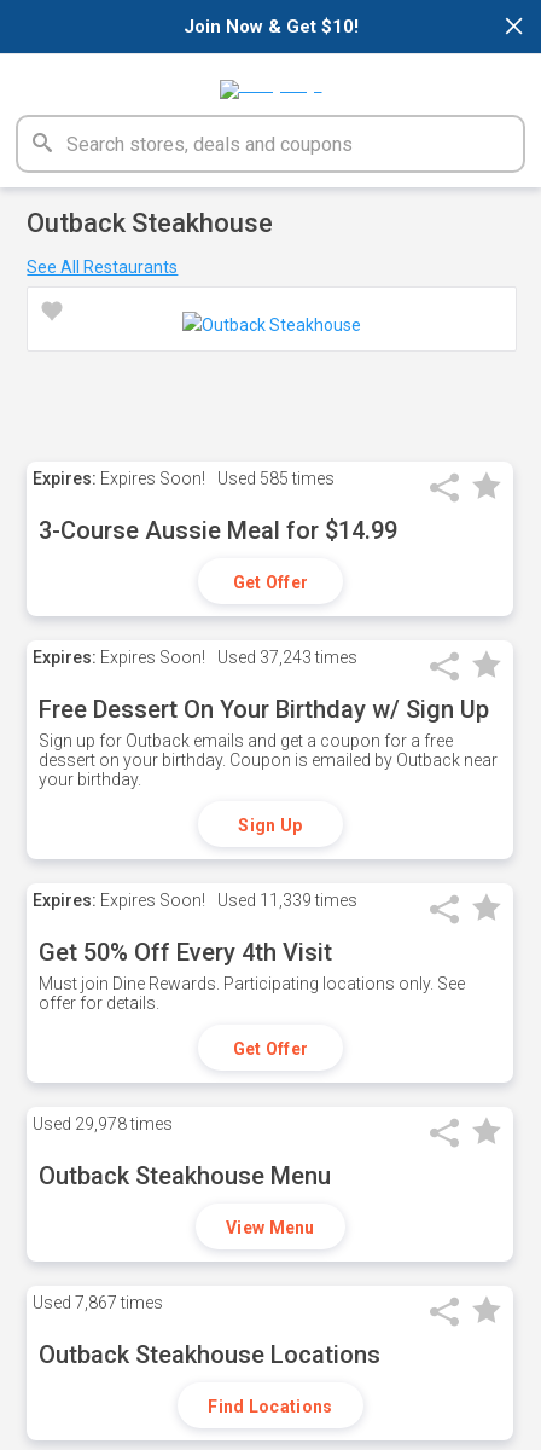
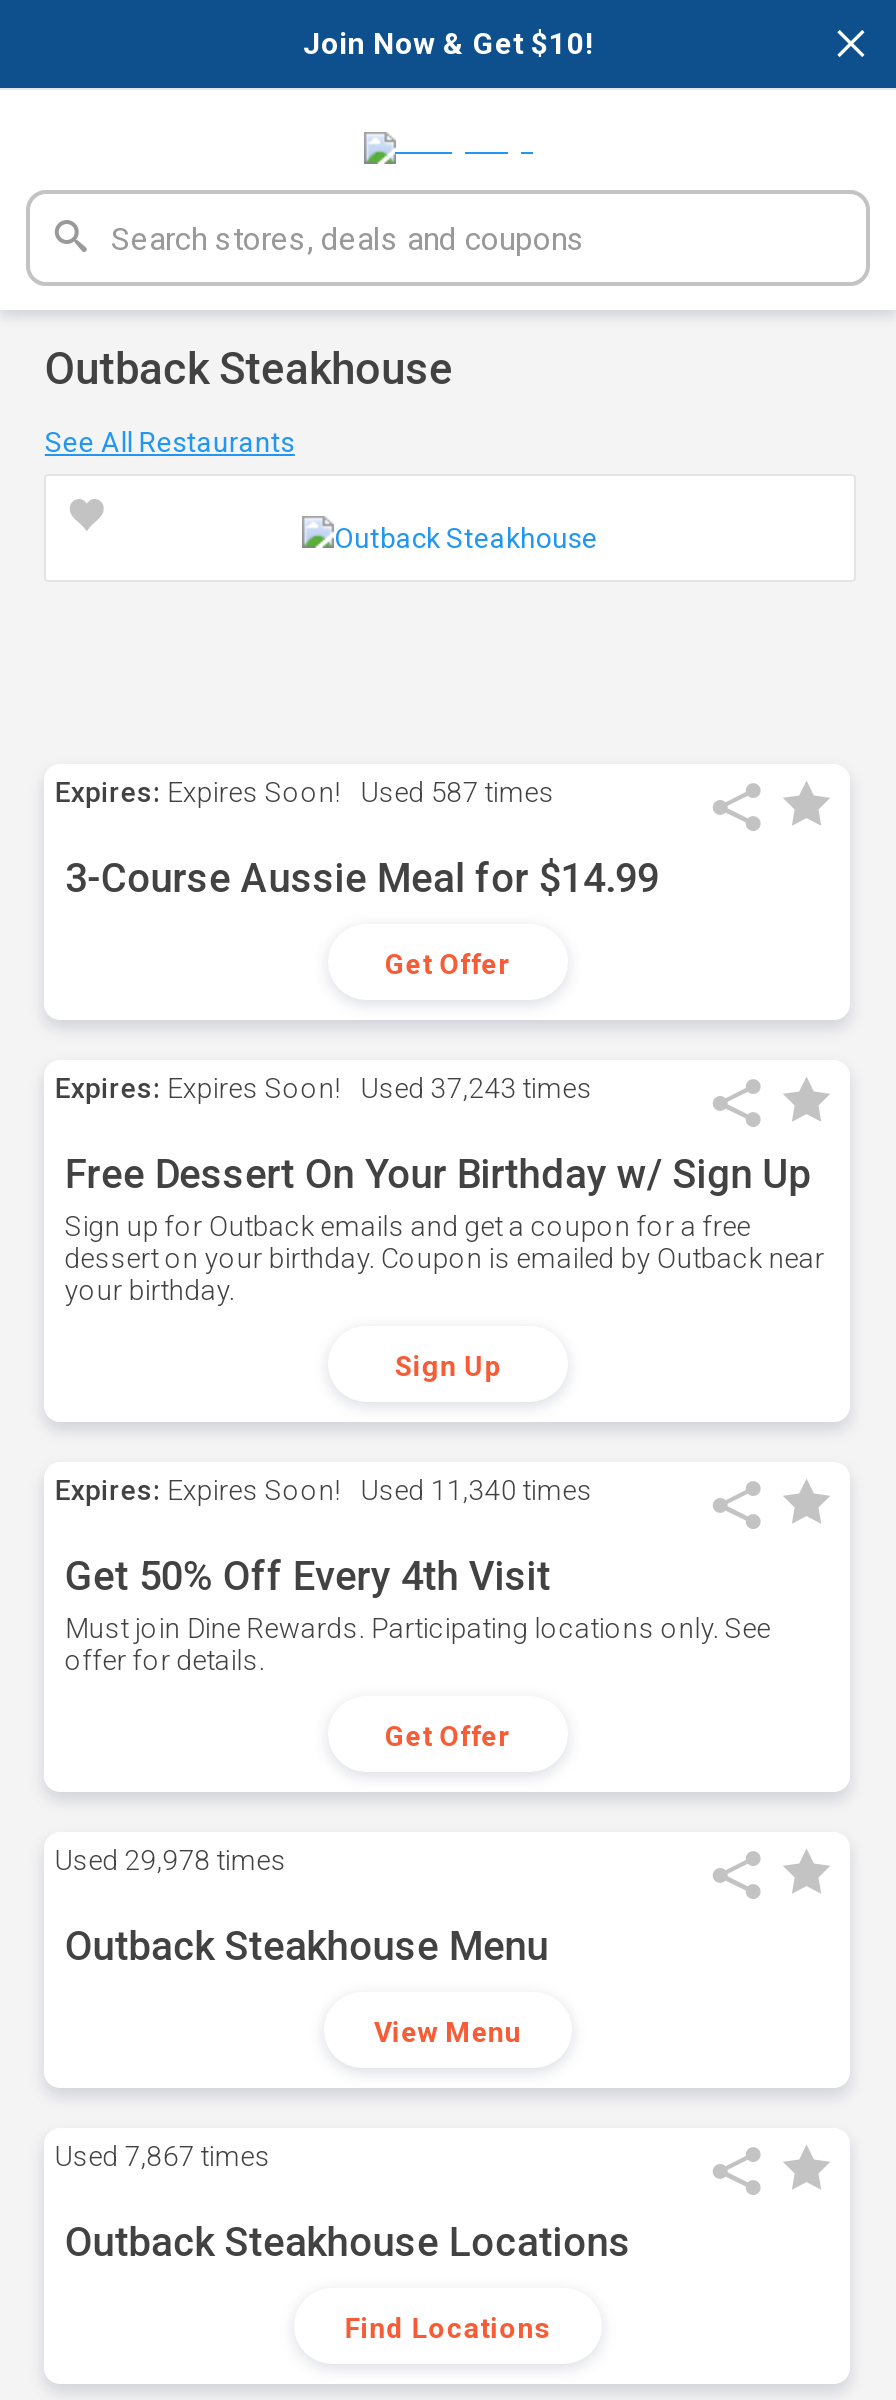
- Expires: Expires Soon! Used 585 times
+ Expires: Expires Soon! Used 587 times

- Expires: Expires Soon! Used 11,339 times
+ Expires: Expires Soon! Used 11,340 times
